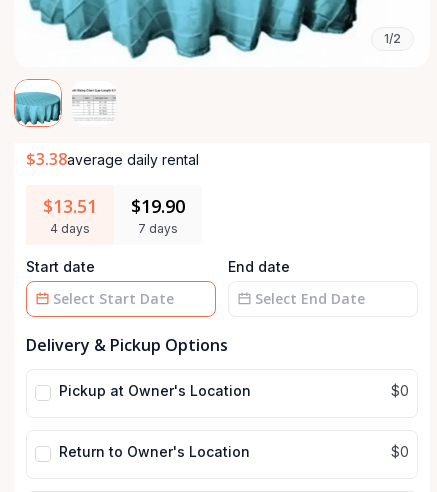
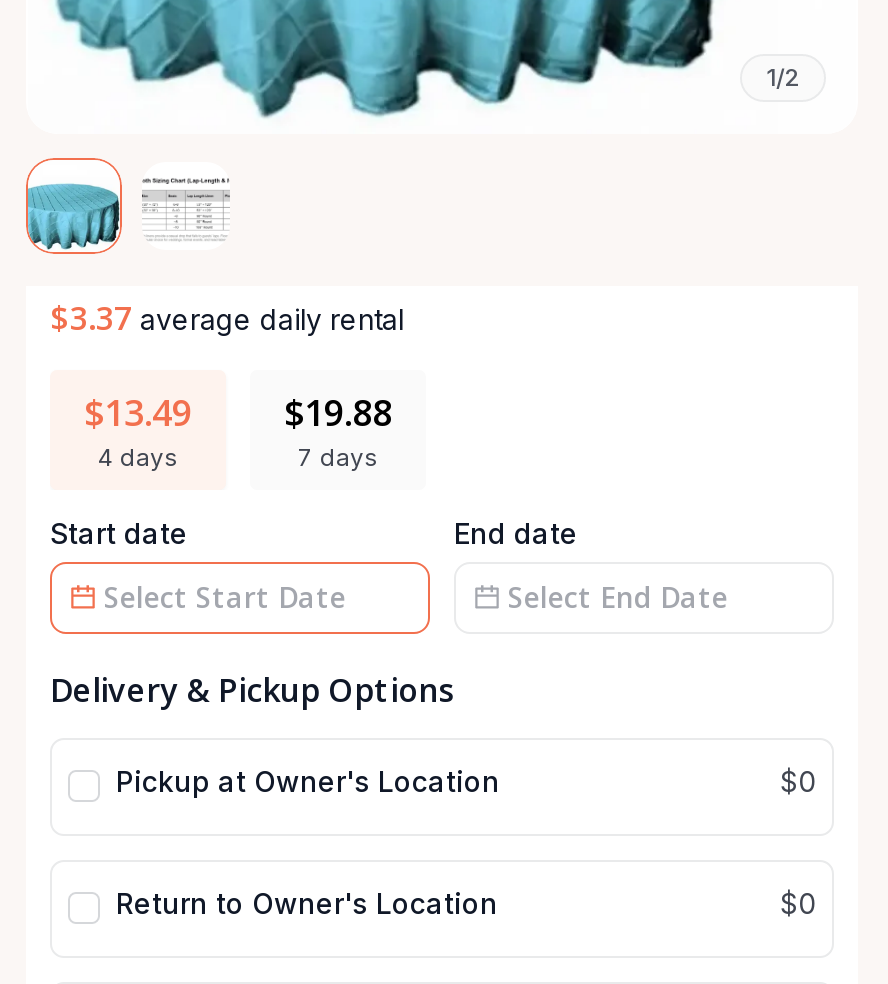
- $3.38average daily rental
+ $3.37 average daily rental

- $13.51
+ $13.49

- $19.90
+ $19.88
